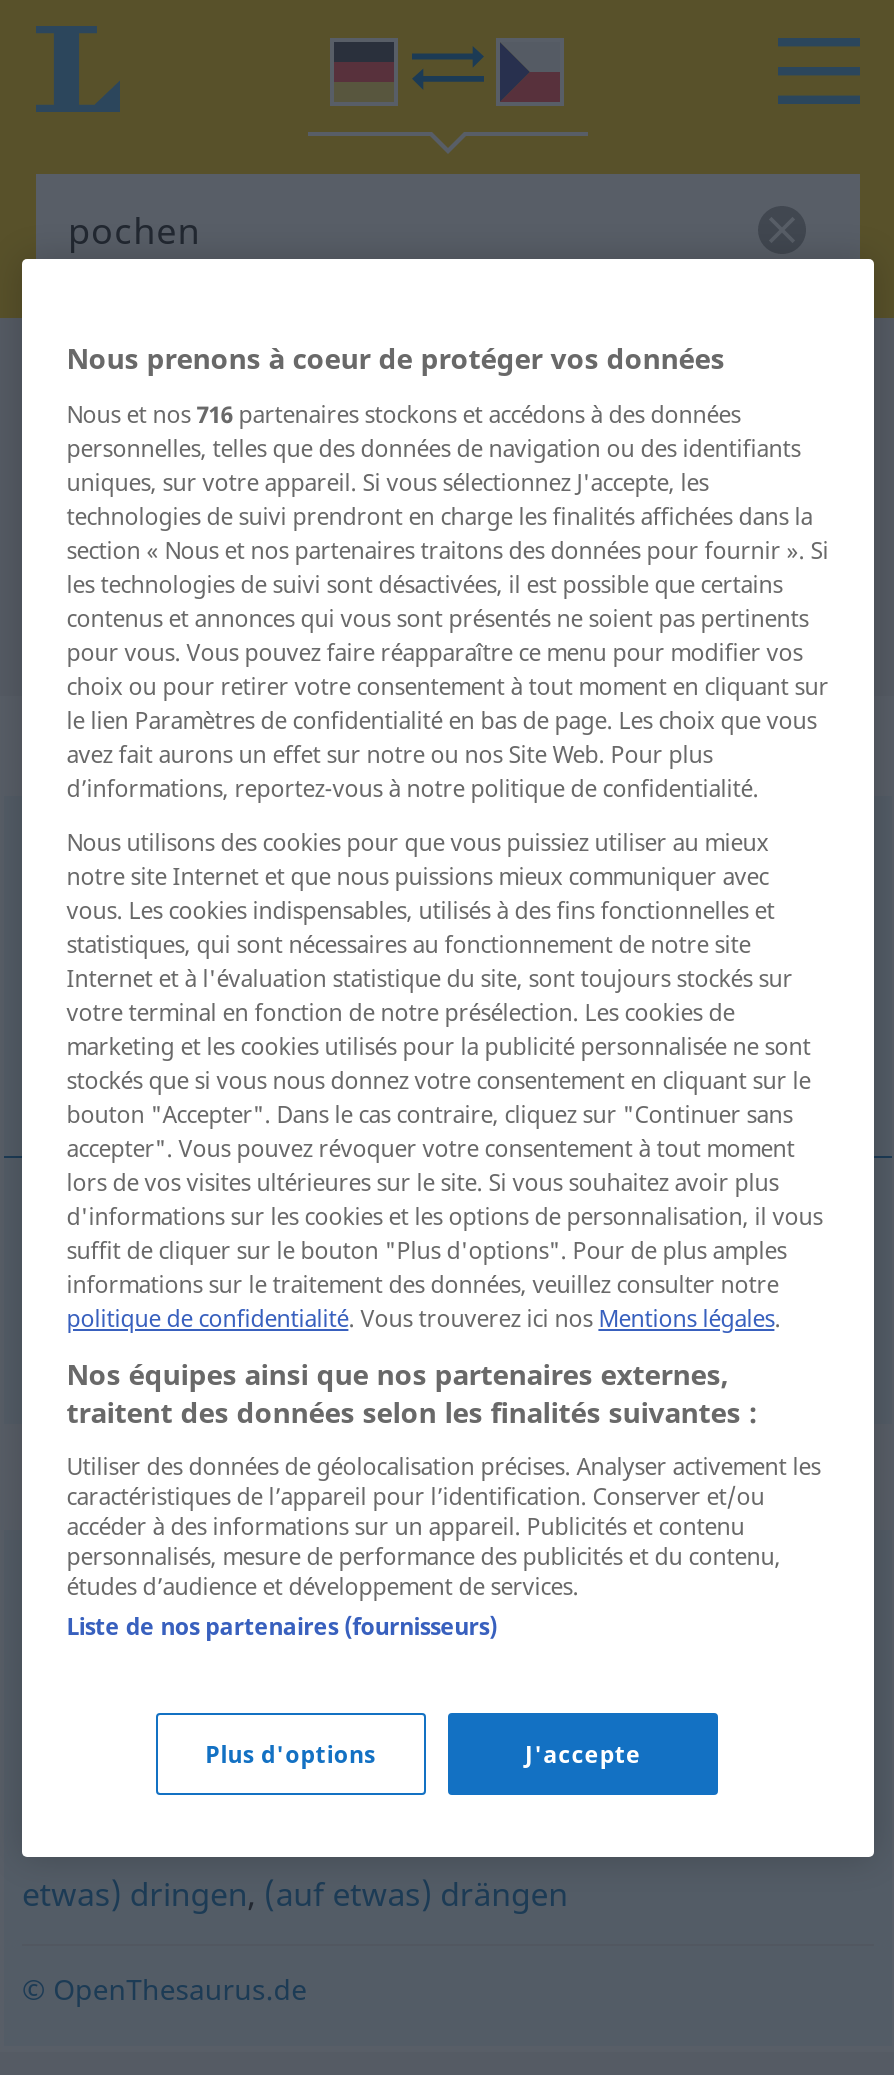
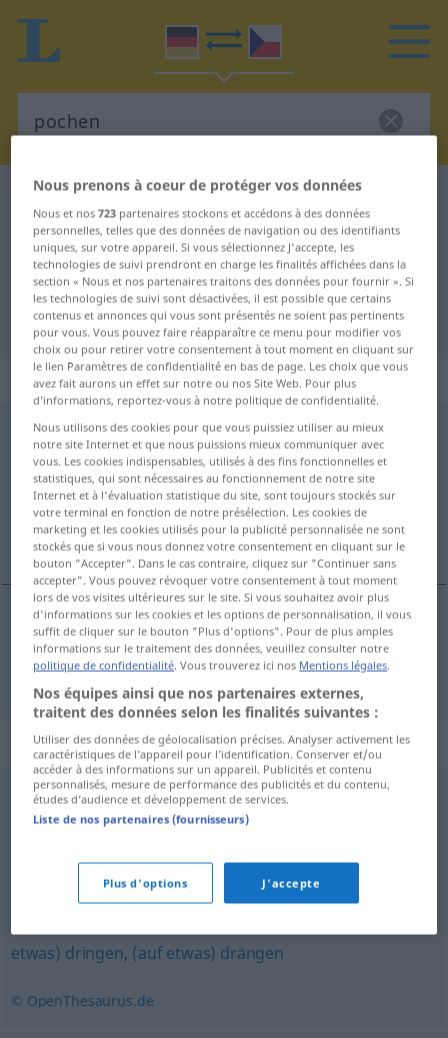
- Nous et nos 716 partenaires stockons et accédons à des données
+ Nous et nos 723 partenaires stockons et accédons à des données
